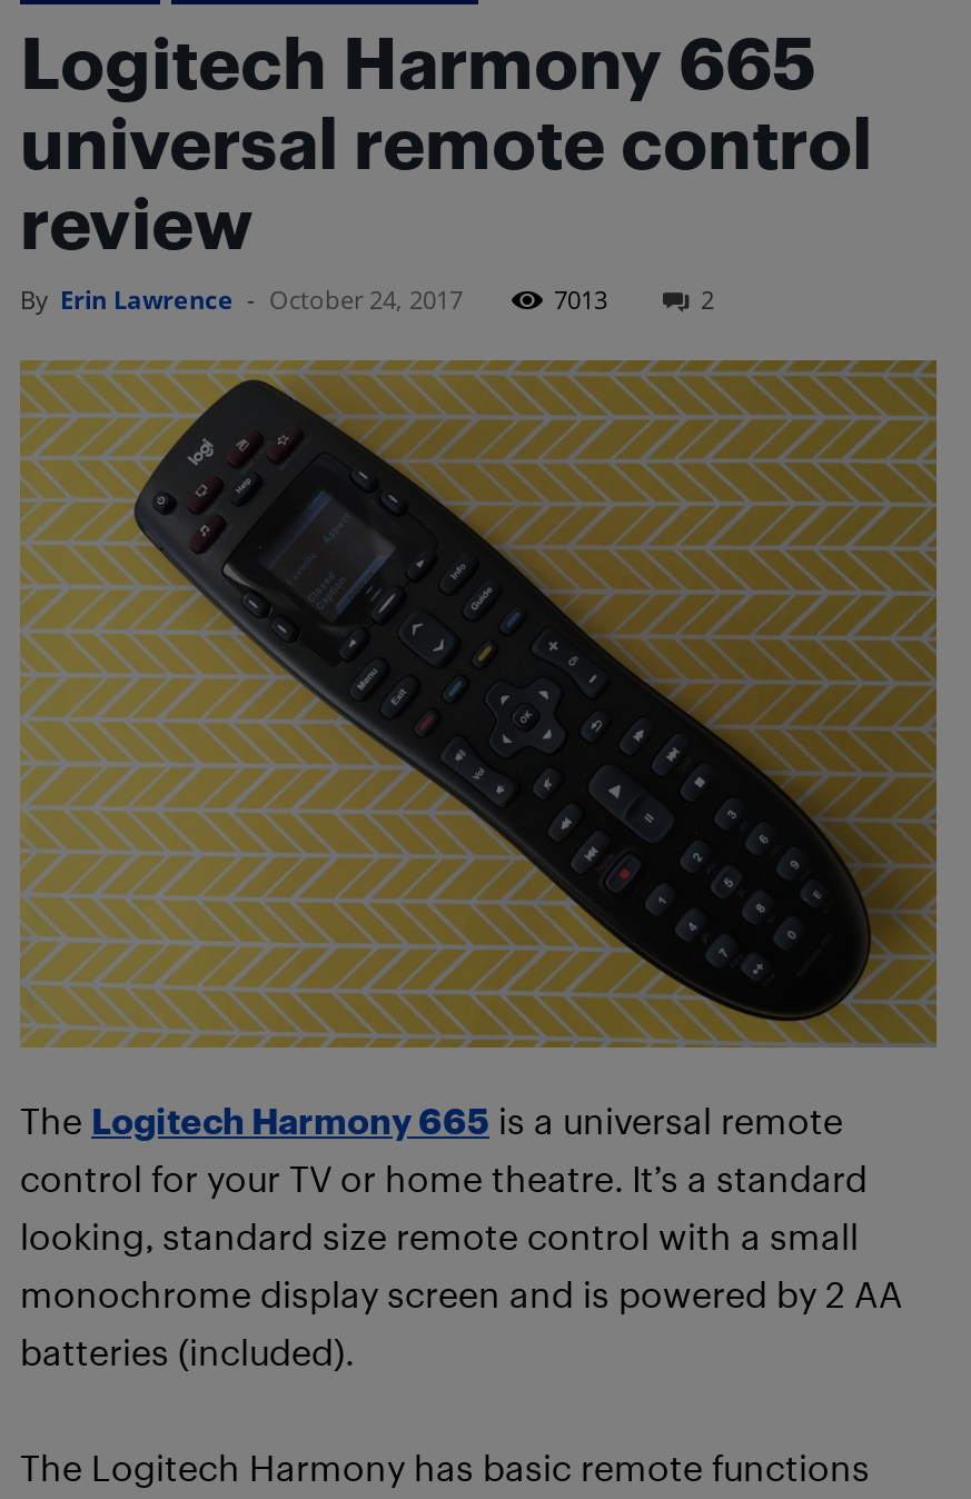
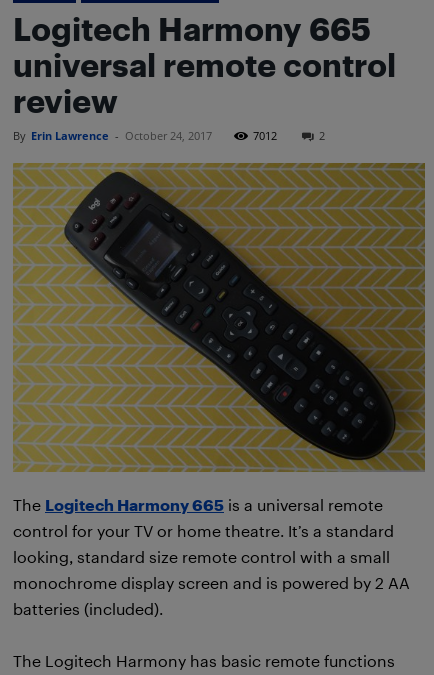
- 7013
+ 7012
